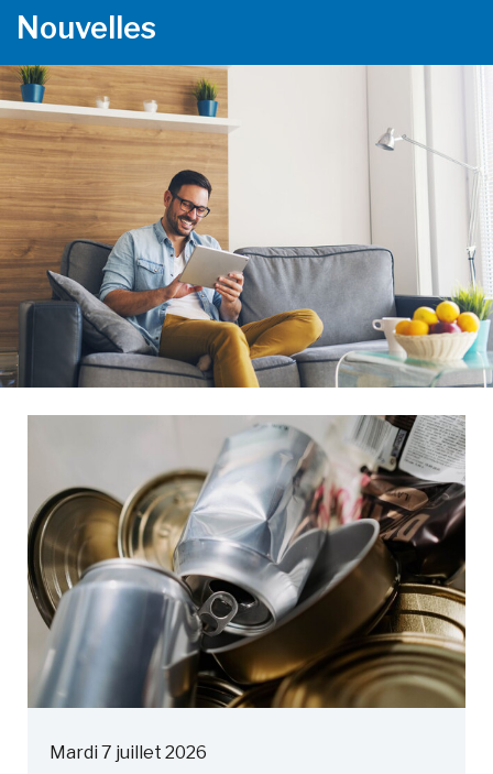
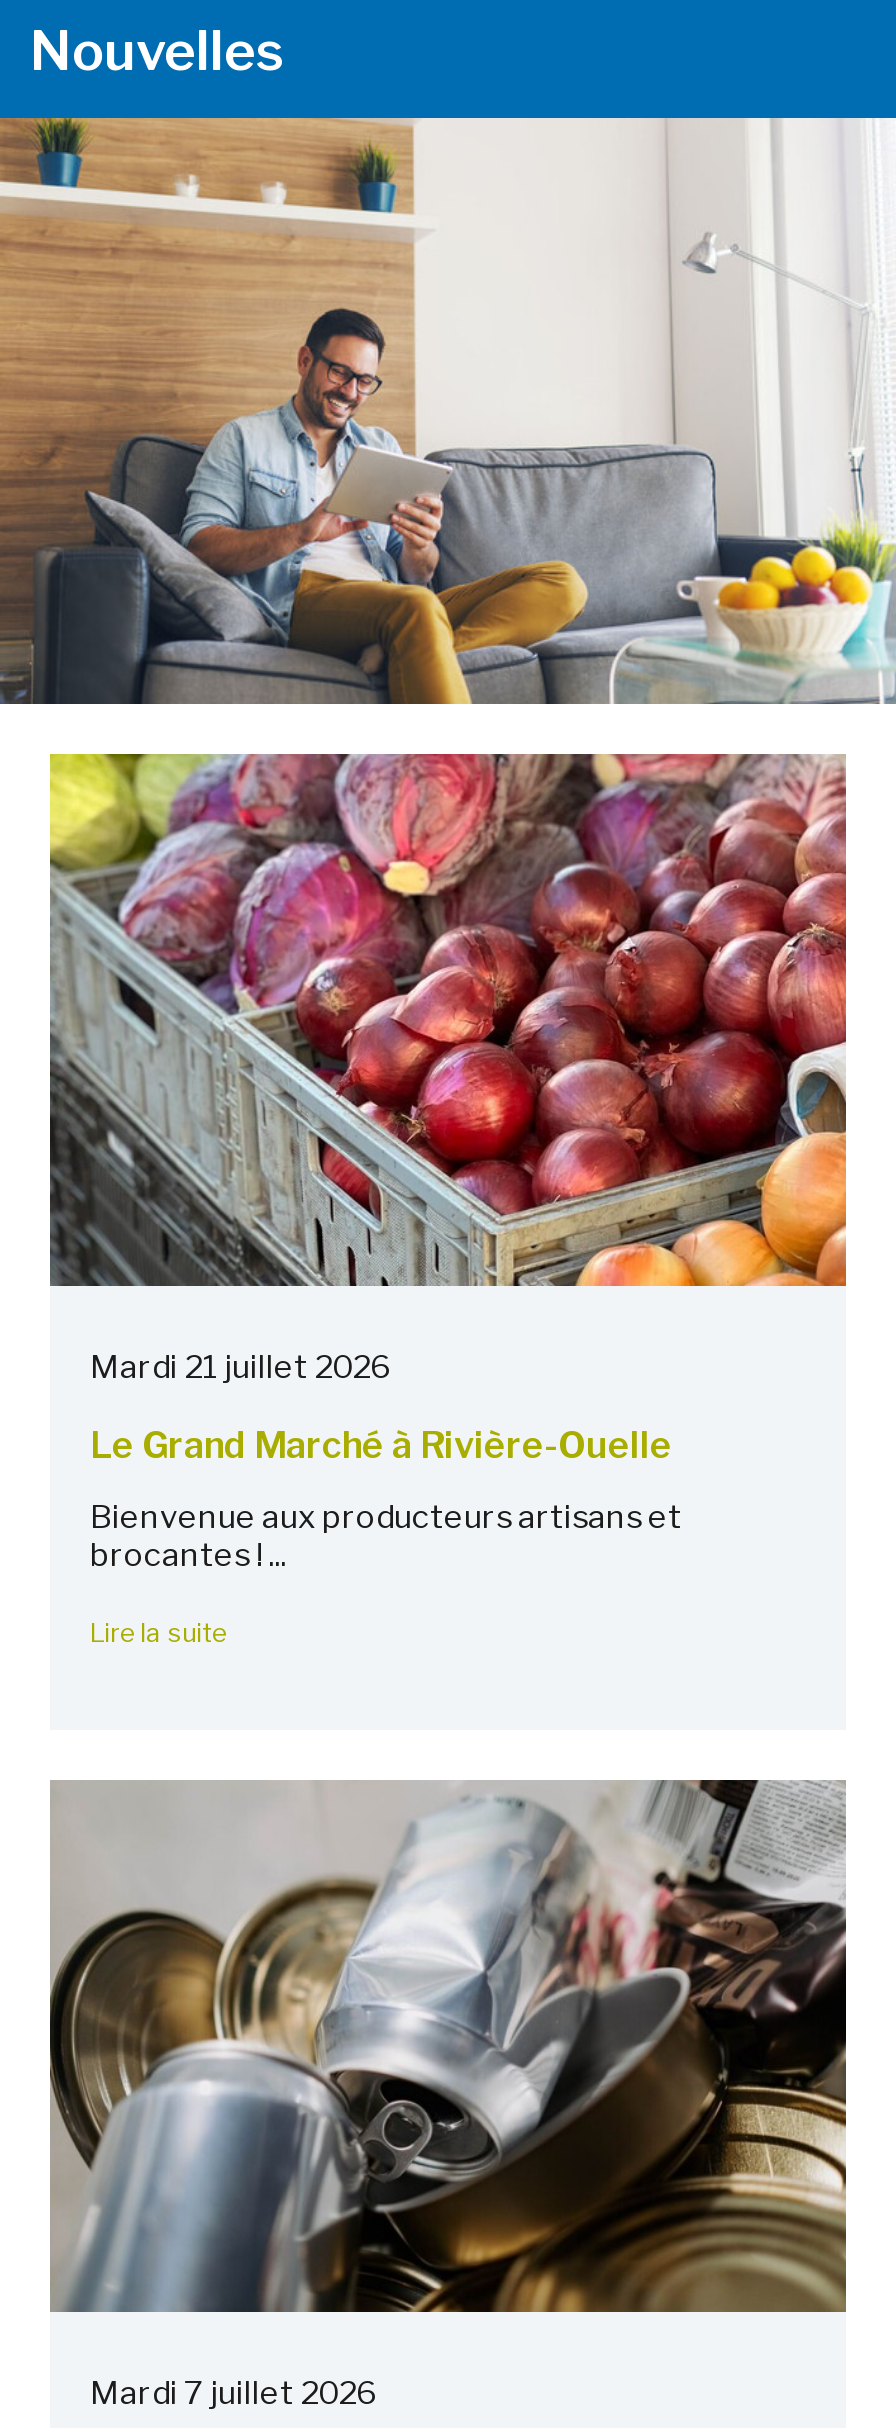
+ [image]
+ Mardi 21 juillet 2026
+ Le Grand Marché à Rivière-Ouelle
+ Bienvenue aux producteurs artisans et
+ brocantes ! ...
+ Lire la suite
